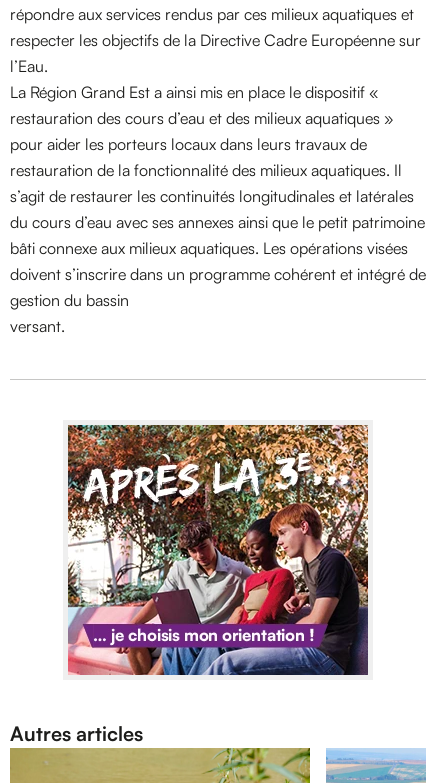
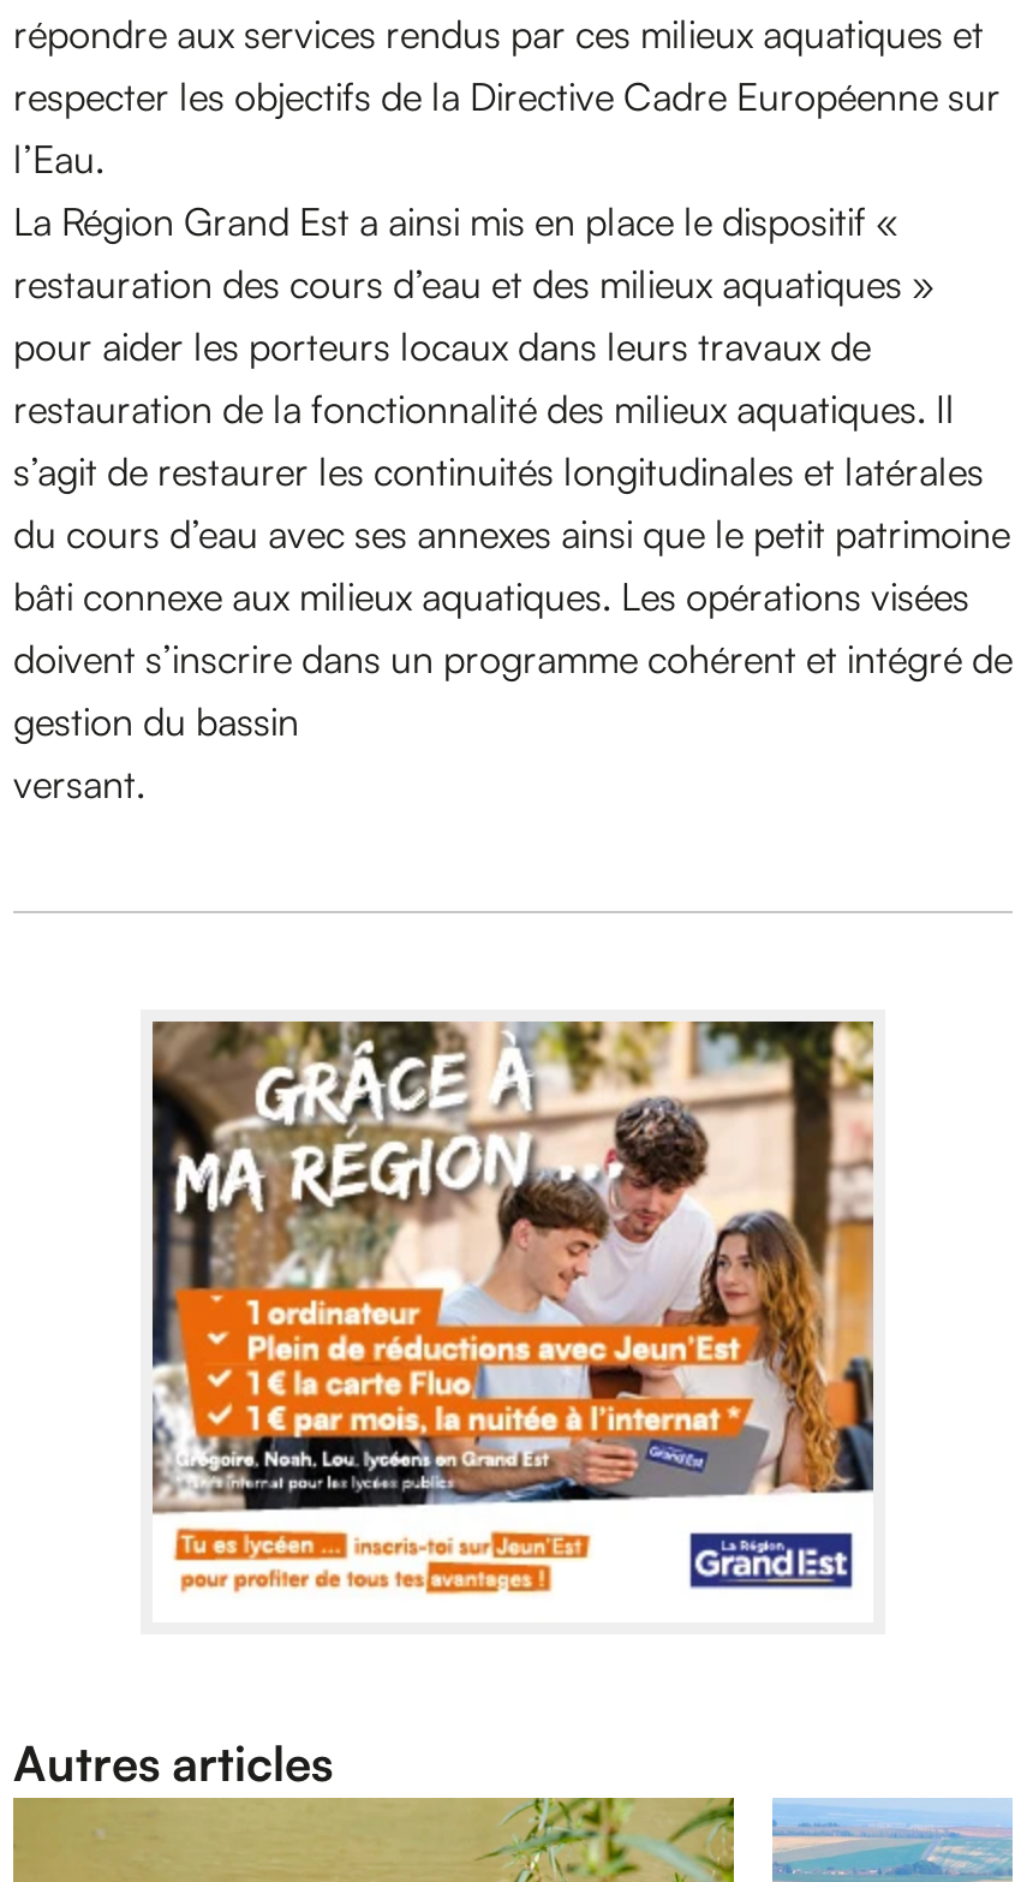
- [image]
+ [image]
